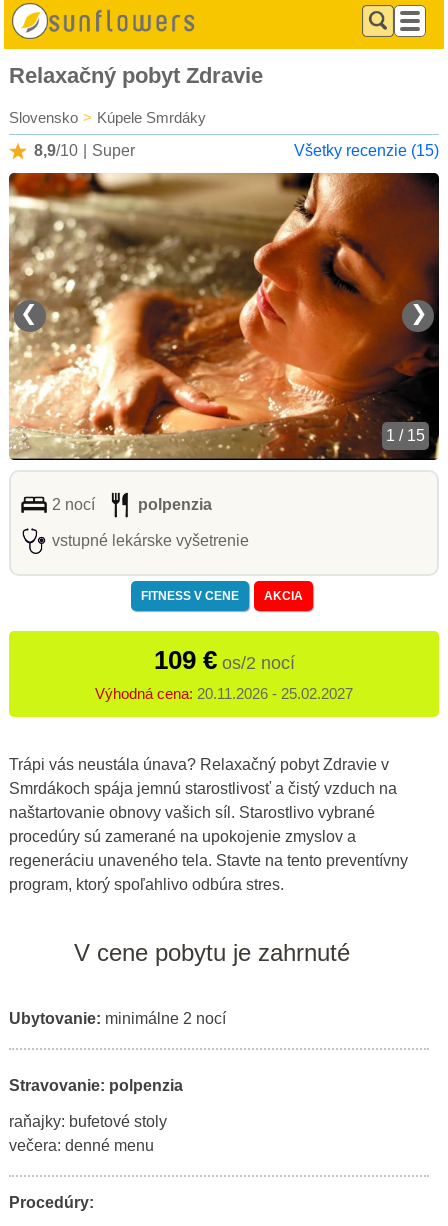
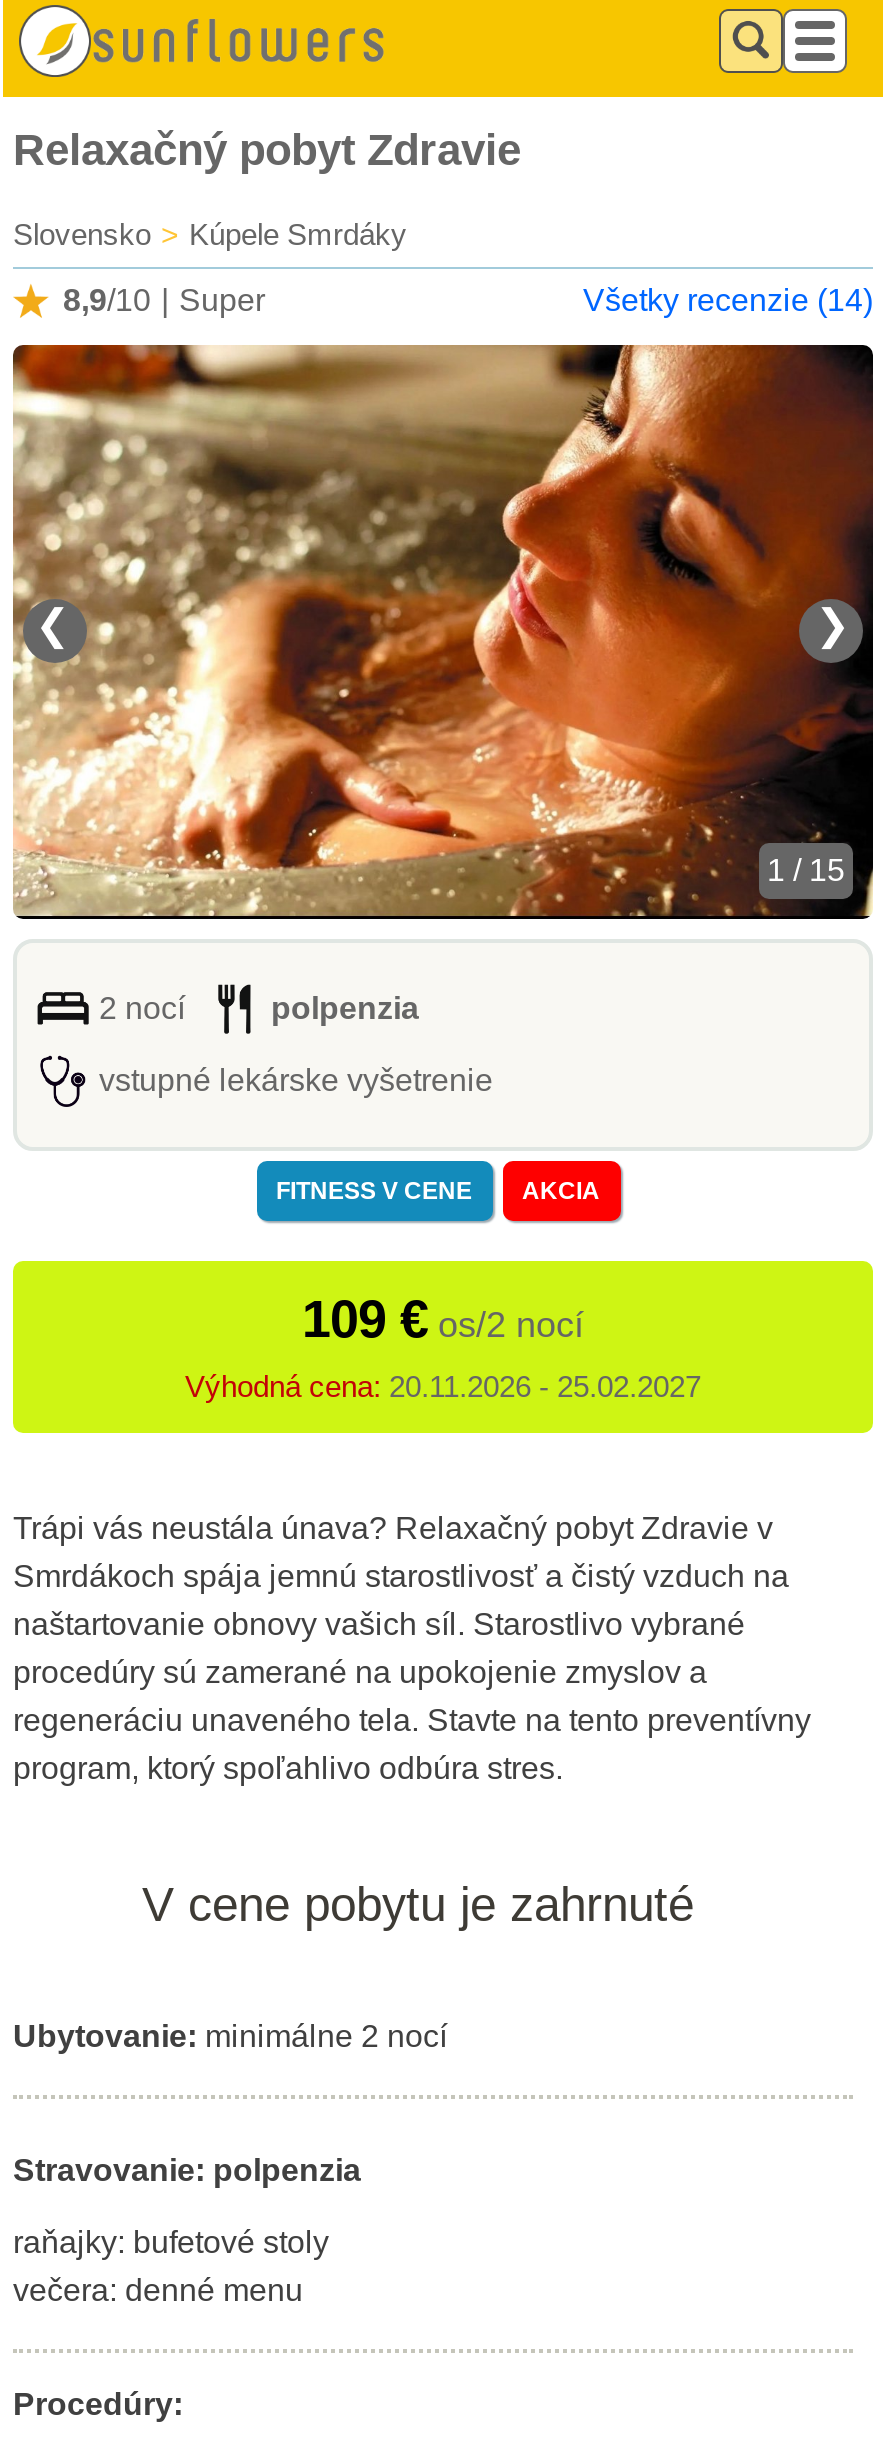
- Všetky recenzie (15)
+ Všetky recenzie (14)
